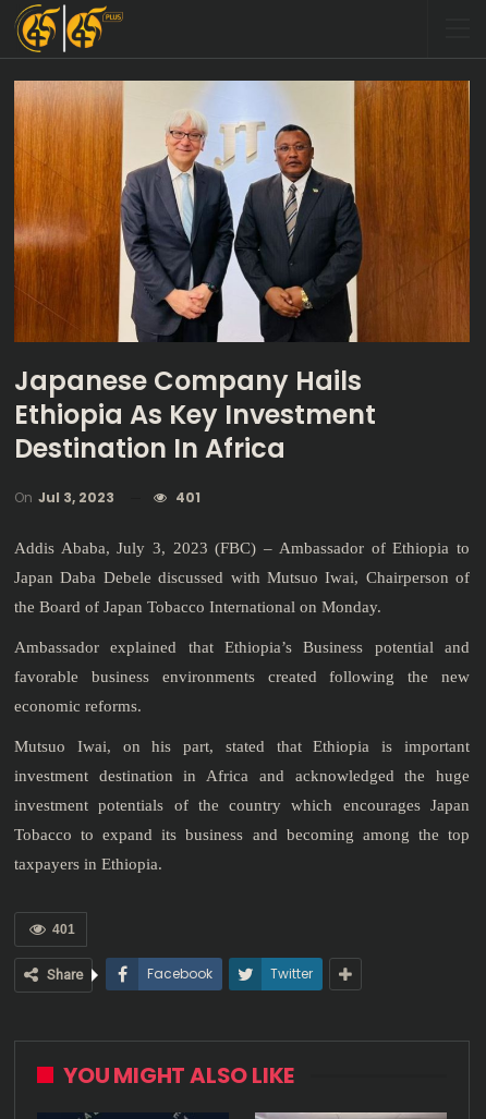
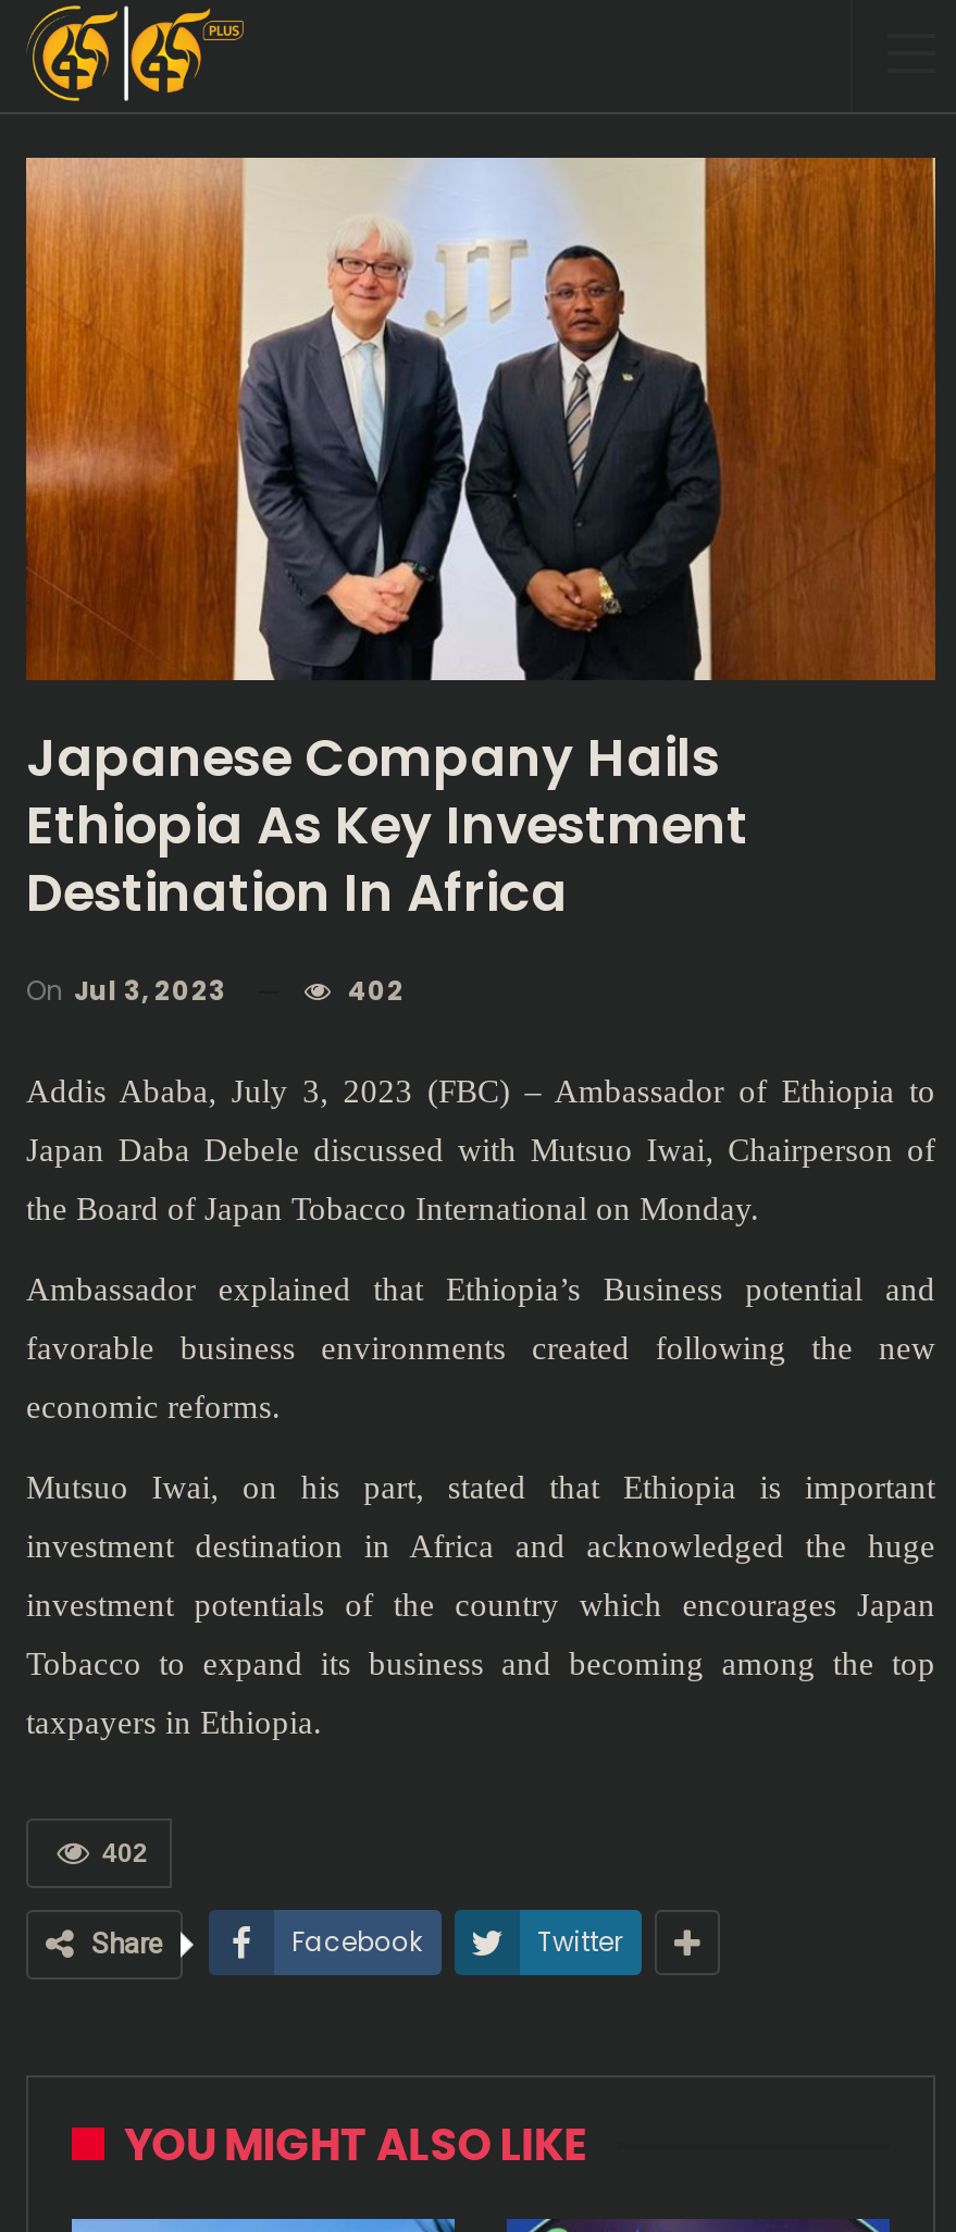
- 401
+ 402

- 401
+ 402
